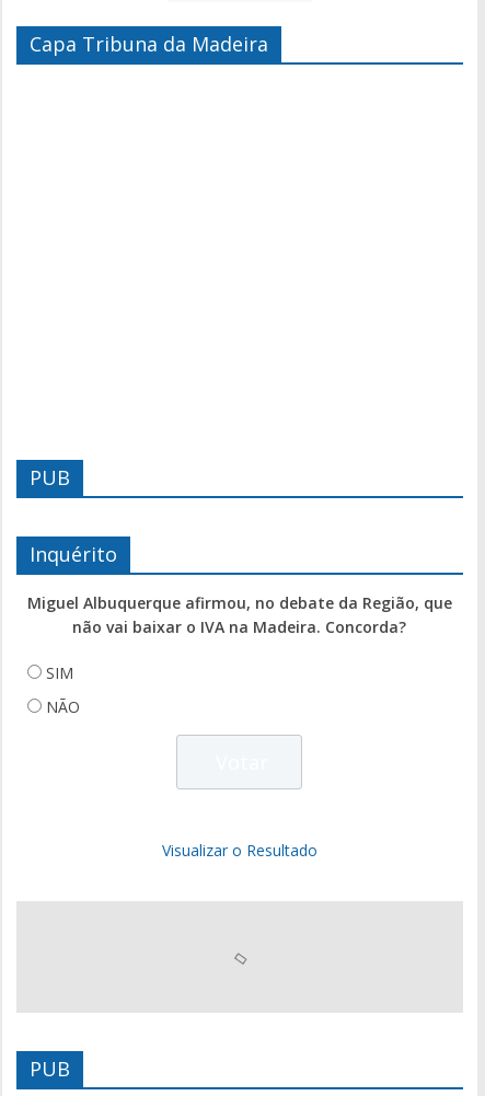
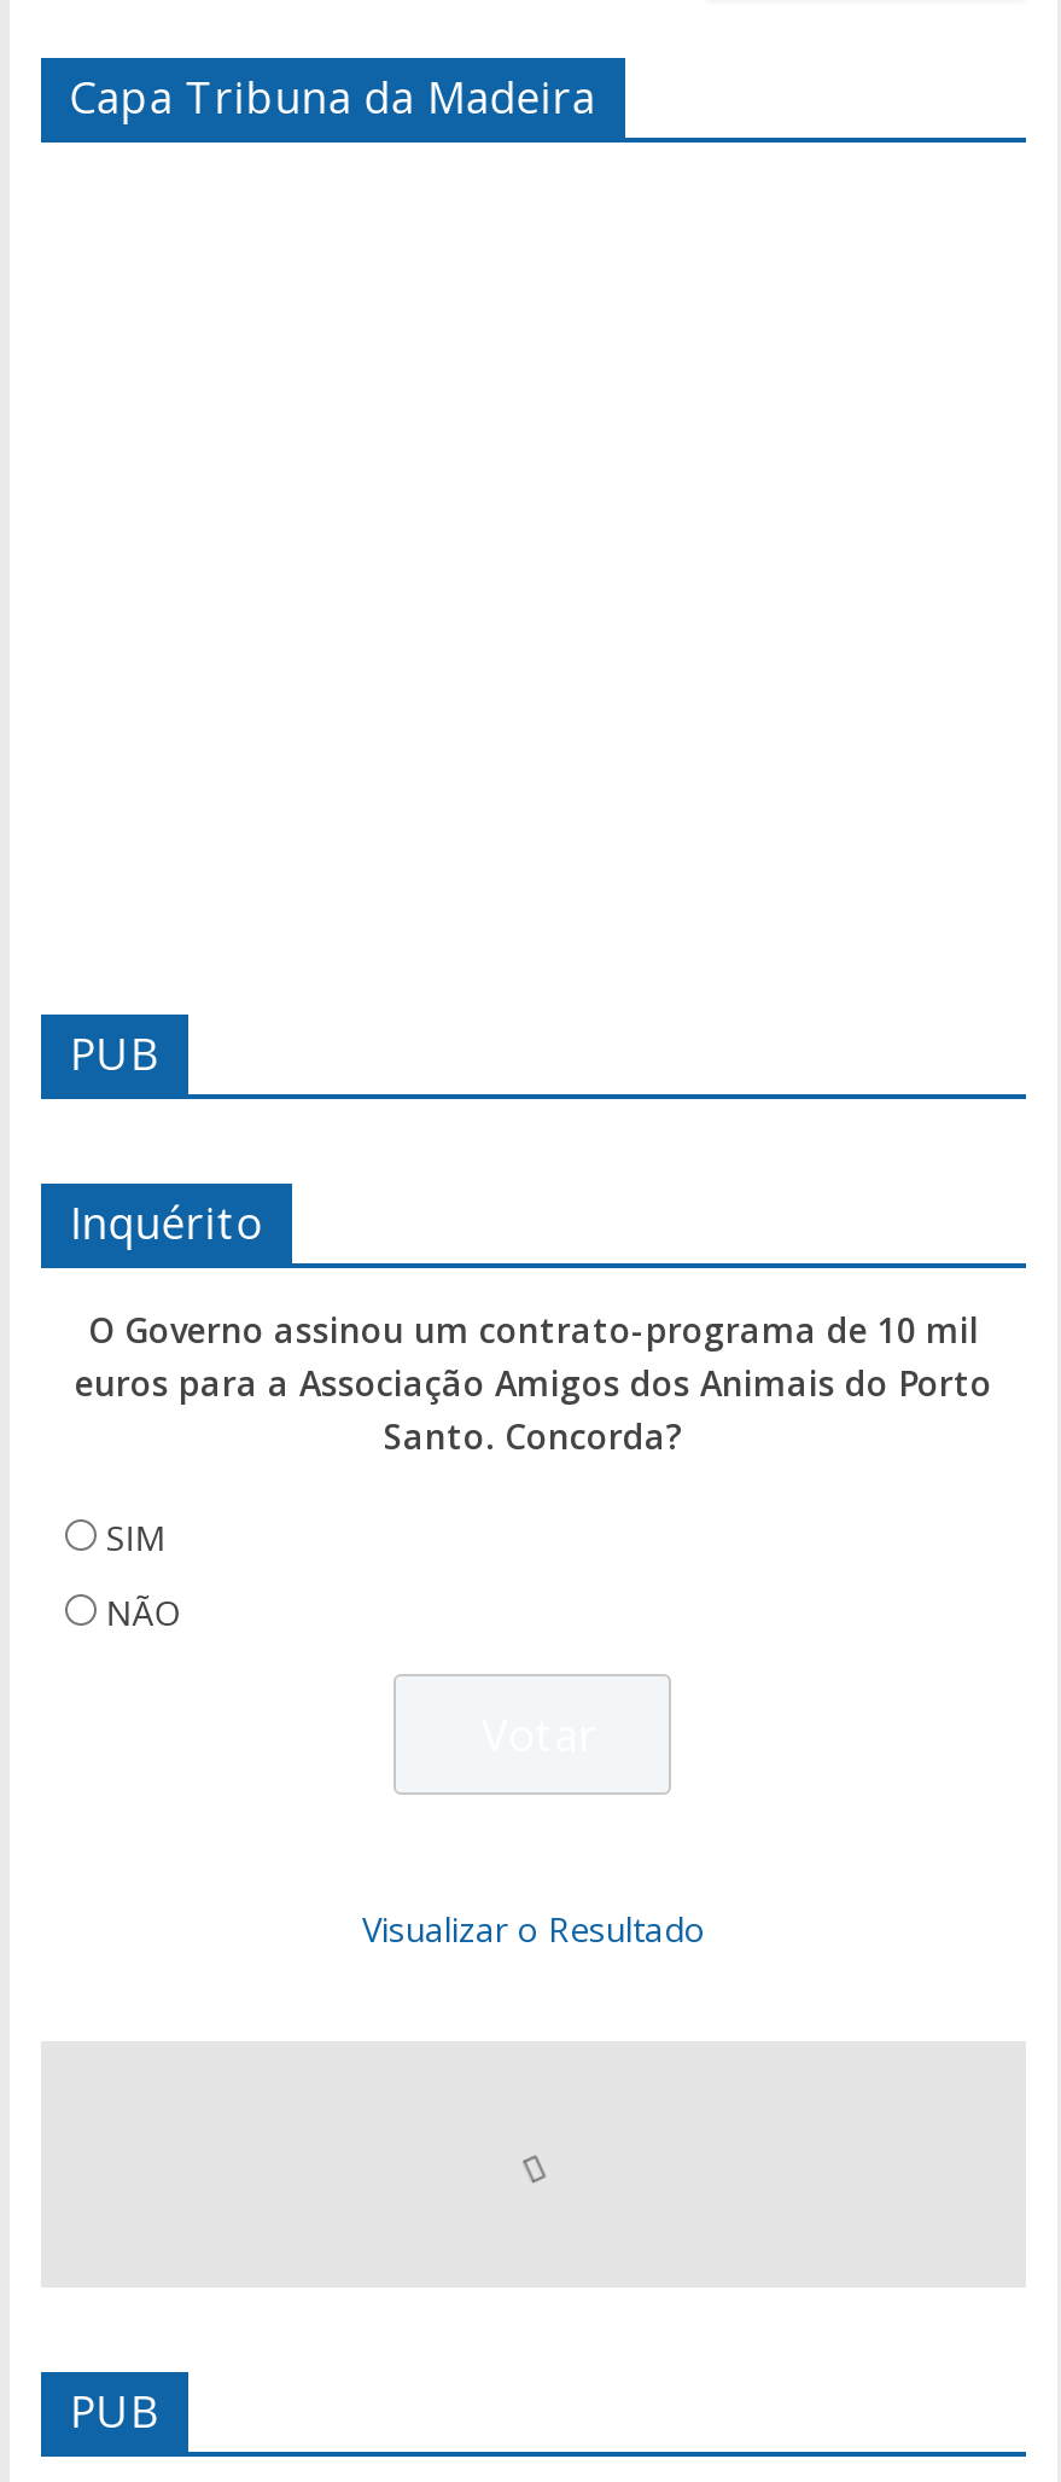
- Miguel Albuquerque afirmou, no debate da Região, que
- não vai baixar o IVA na Madeira. Concorda?
+ O Governo assinou um contrato-programa de 10 mil
+ euros para a Associação Amigos dos Animais do Porto
+ Santo. Concorda?
